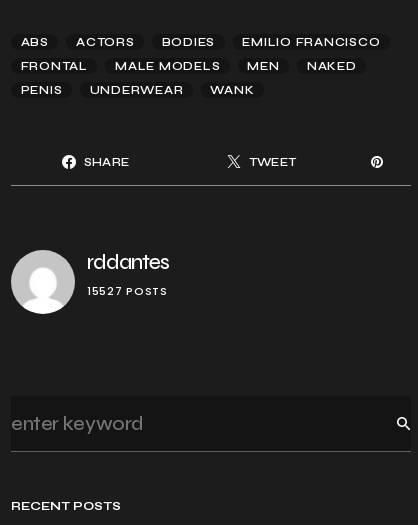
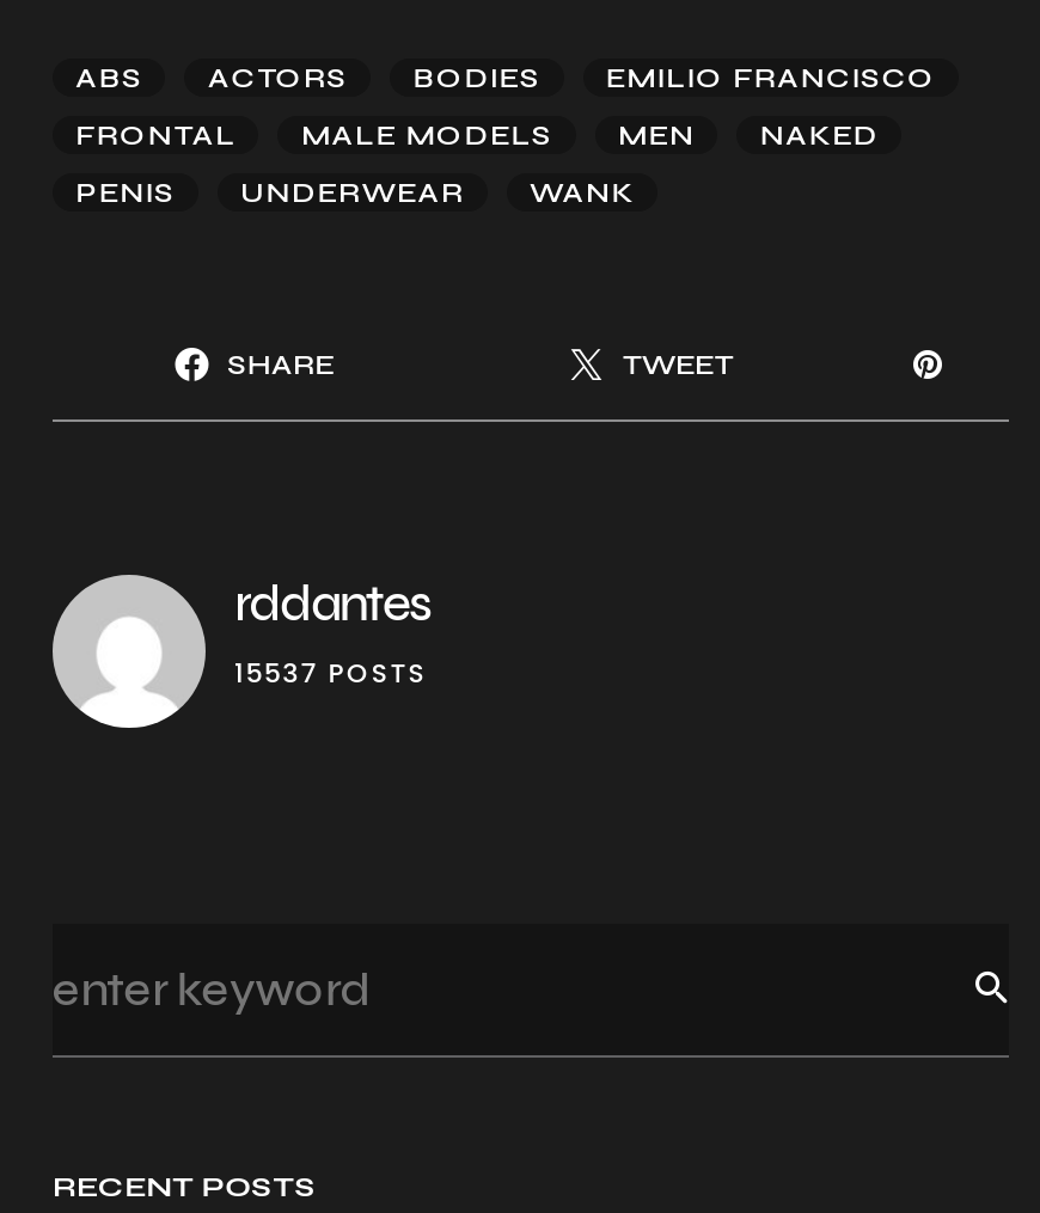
- 15527 POSTS
+ 15537 POSTS
